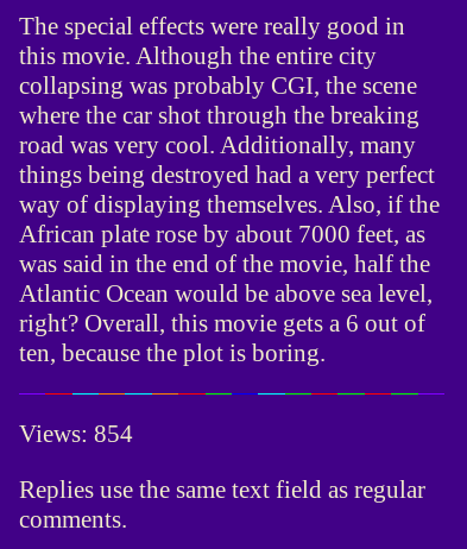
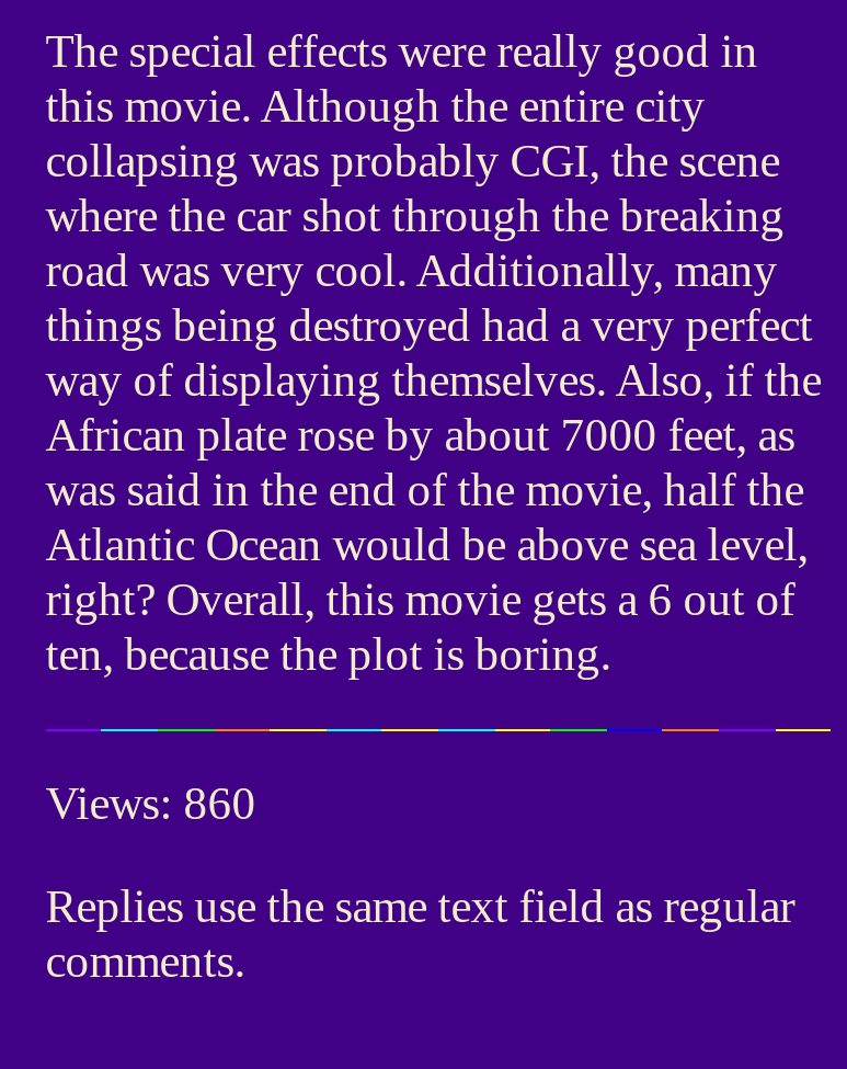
- Views: 854
+ Views: 860
